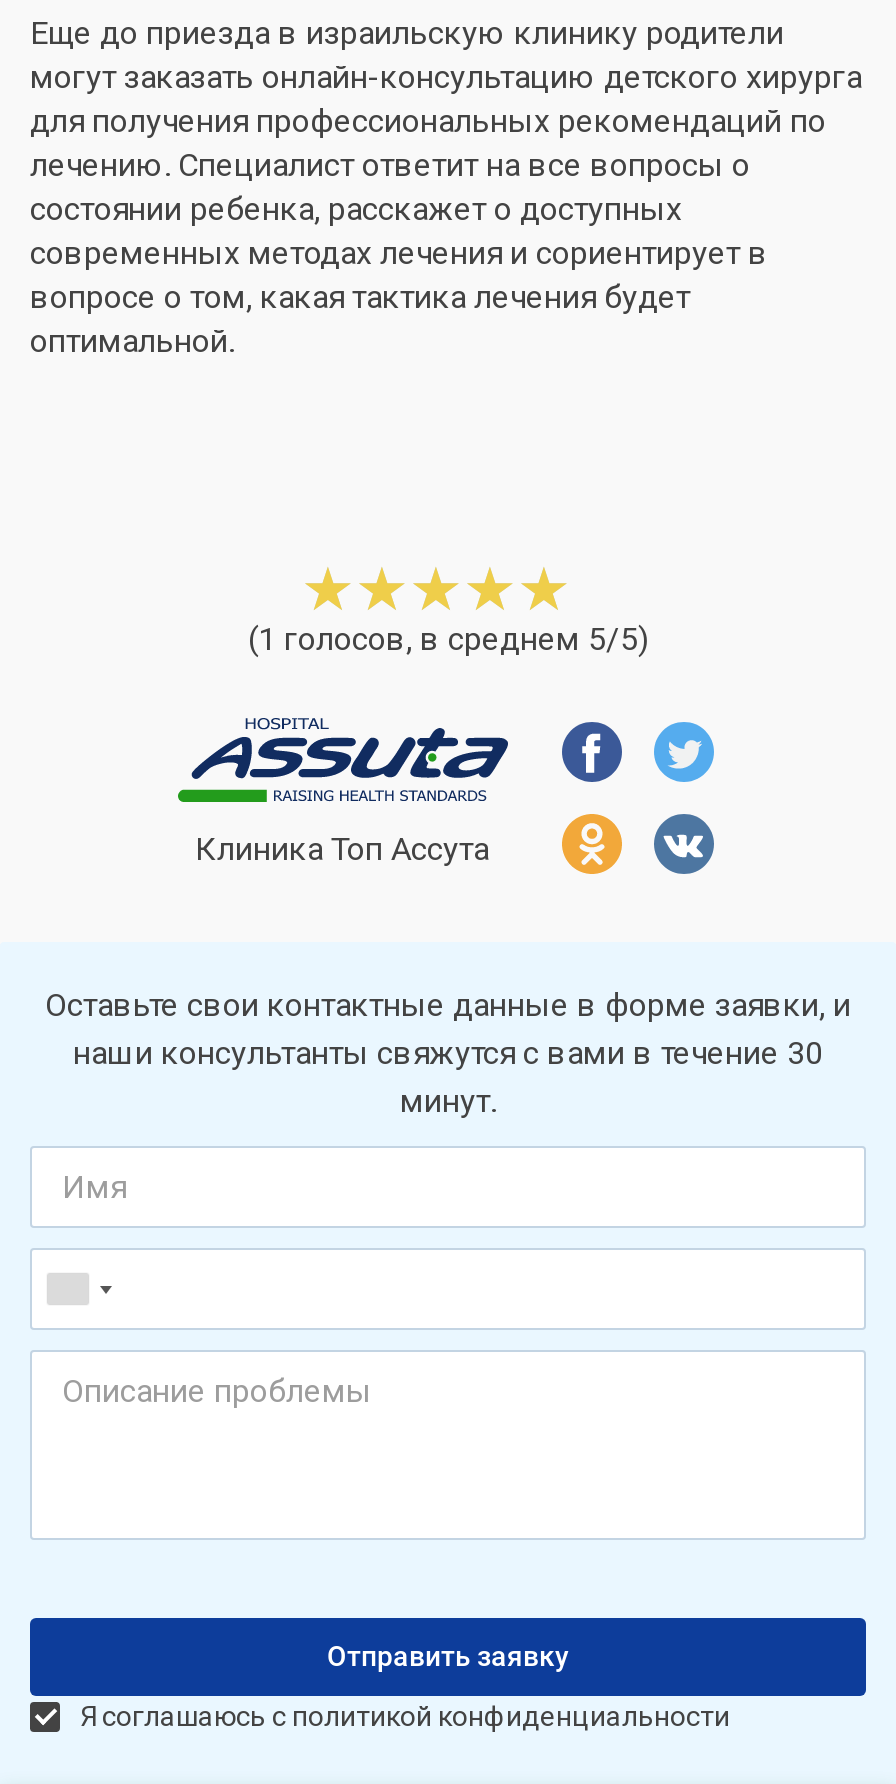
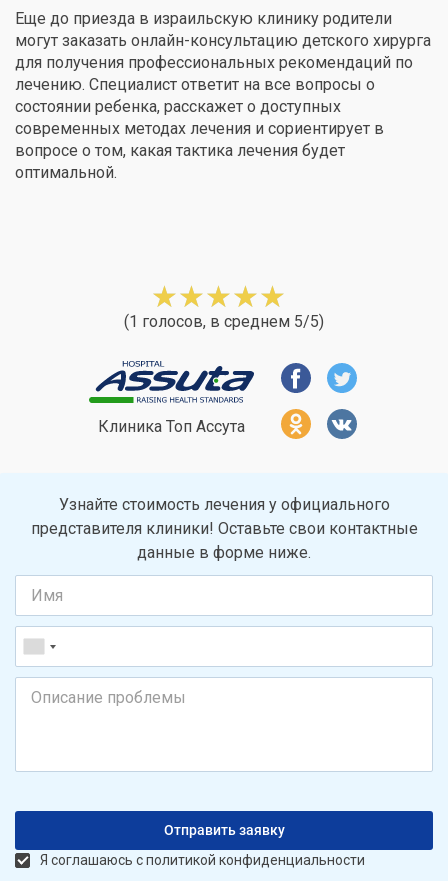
- Оставьте свои контактные данные в форме заявки, и
- наши консультанты свяжутся с вами в течение 30
- минут.
+ Узнайте стоимость лечения у официального
+ представителя клиники! Оставьте свои контактные
+ данные в форме ниже.
